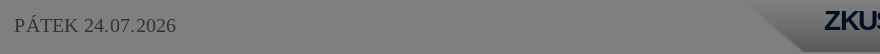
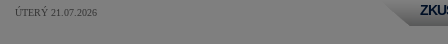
- PÁTEK 24.07.2026
+ ÚTERÝ 21.07.2026
